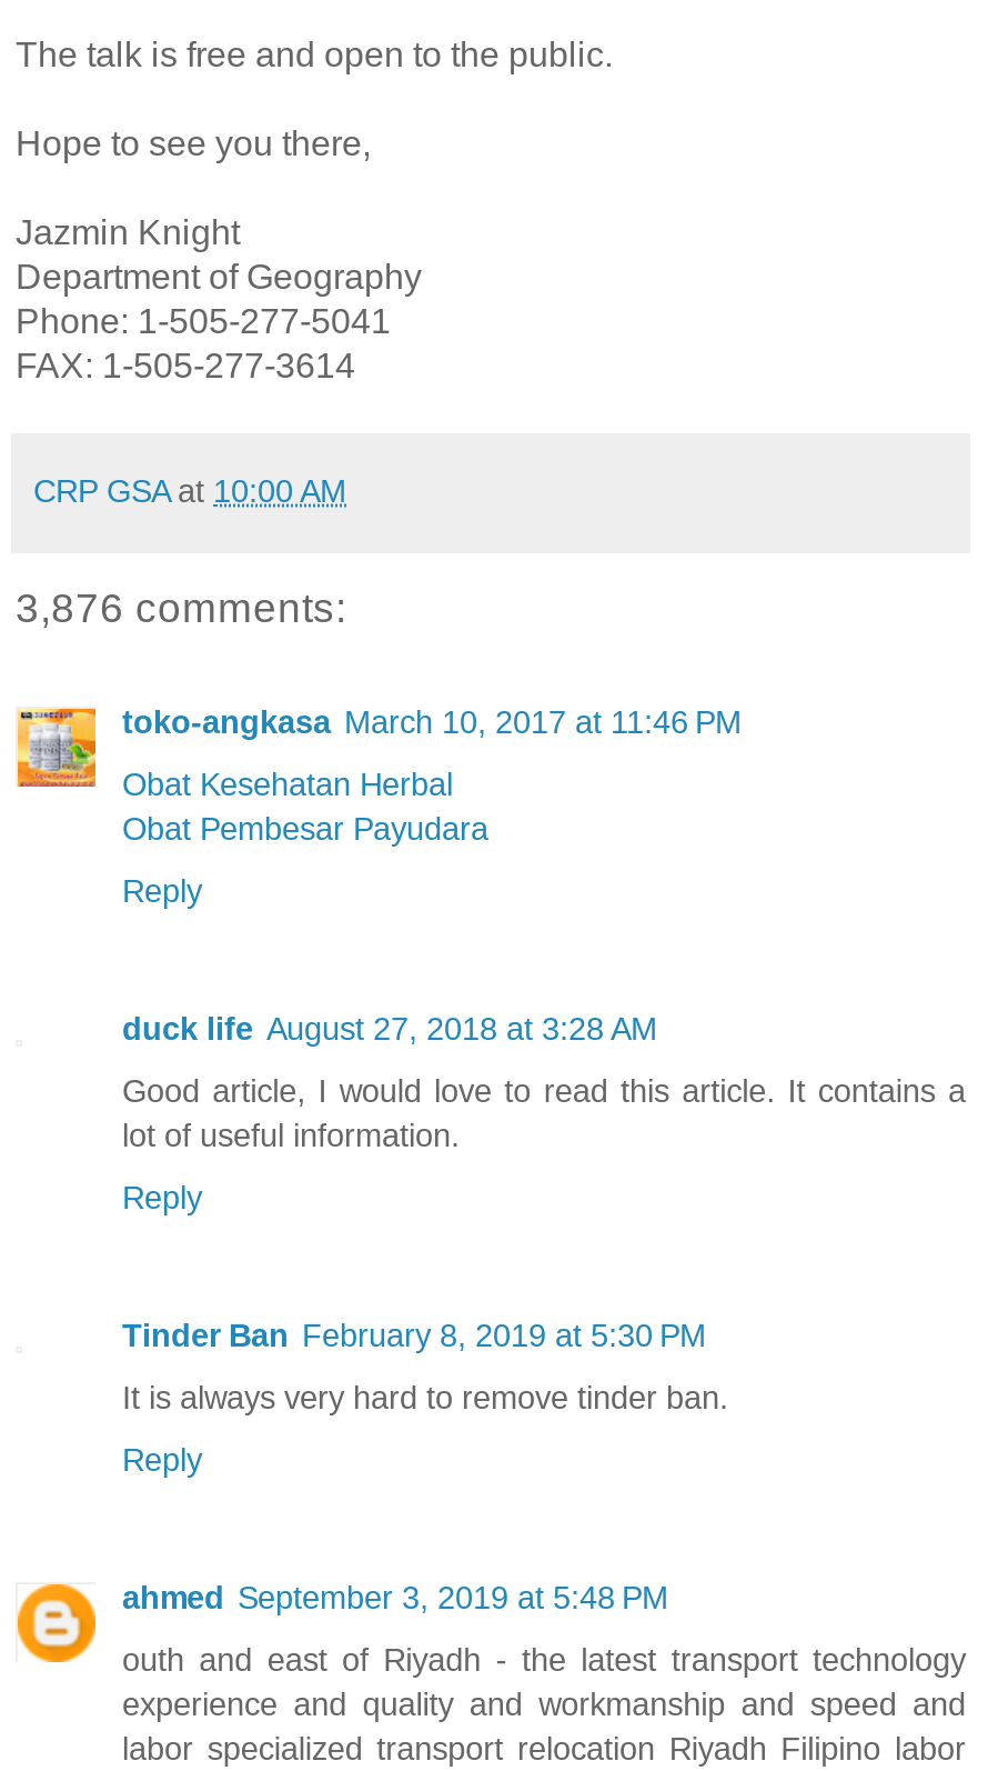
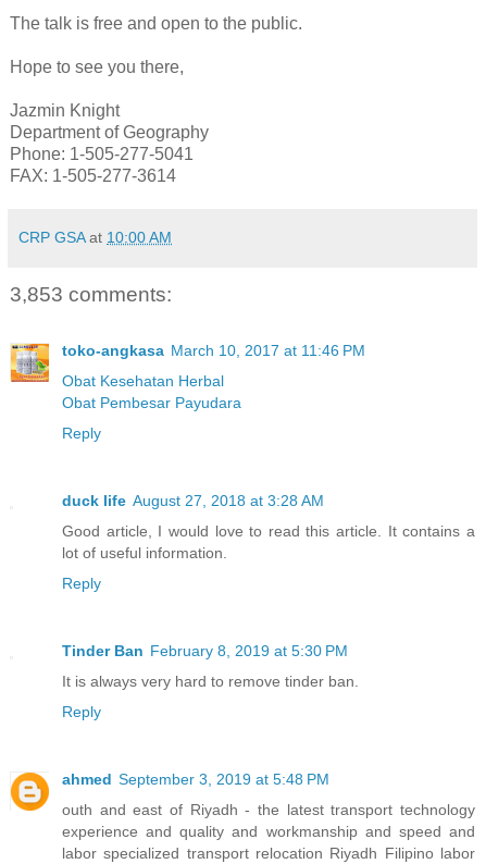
- 3,876 comments:
+ 3,853 comments:
